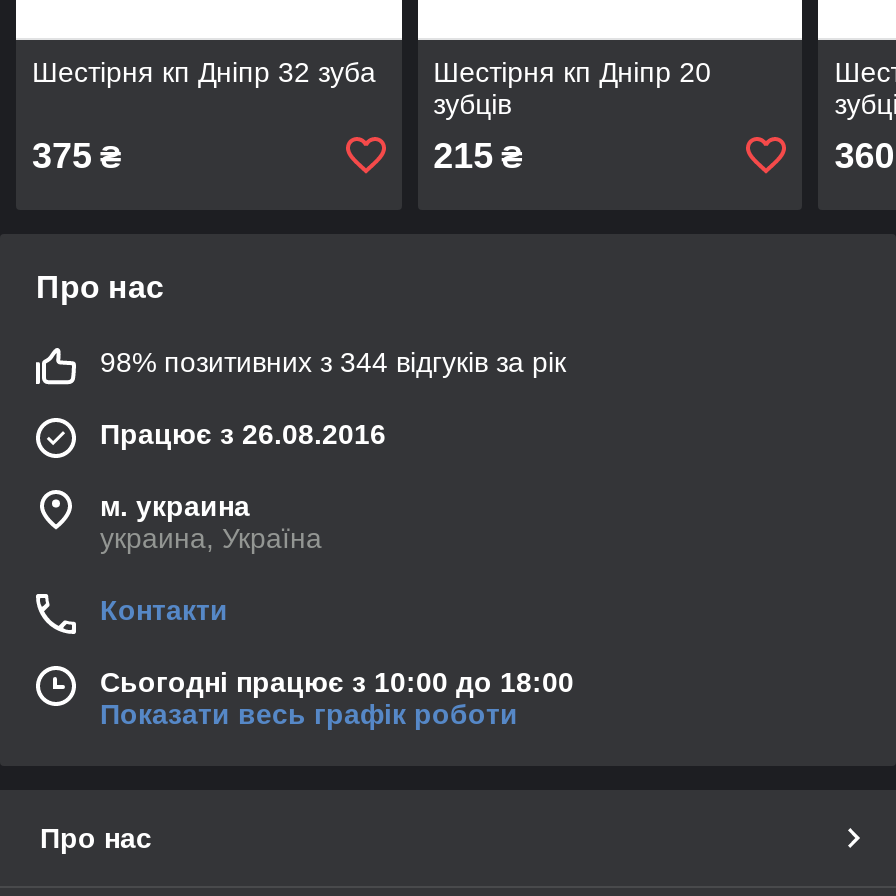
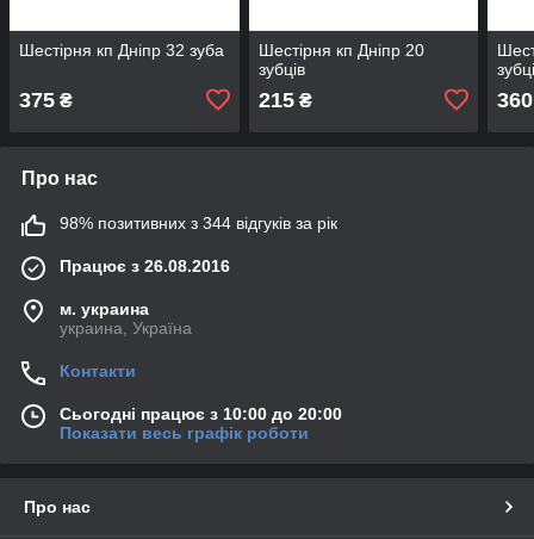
- Сьогодні працює з 10:00 до 18:00
+ Сьогодні працює з 10:00 до 20:00
